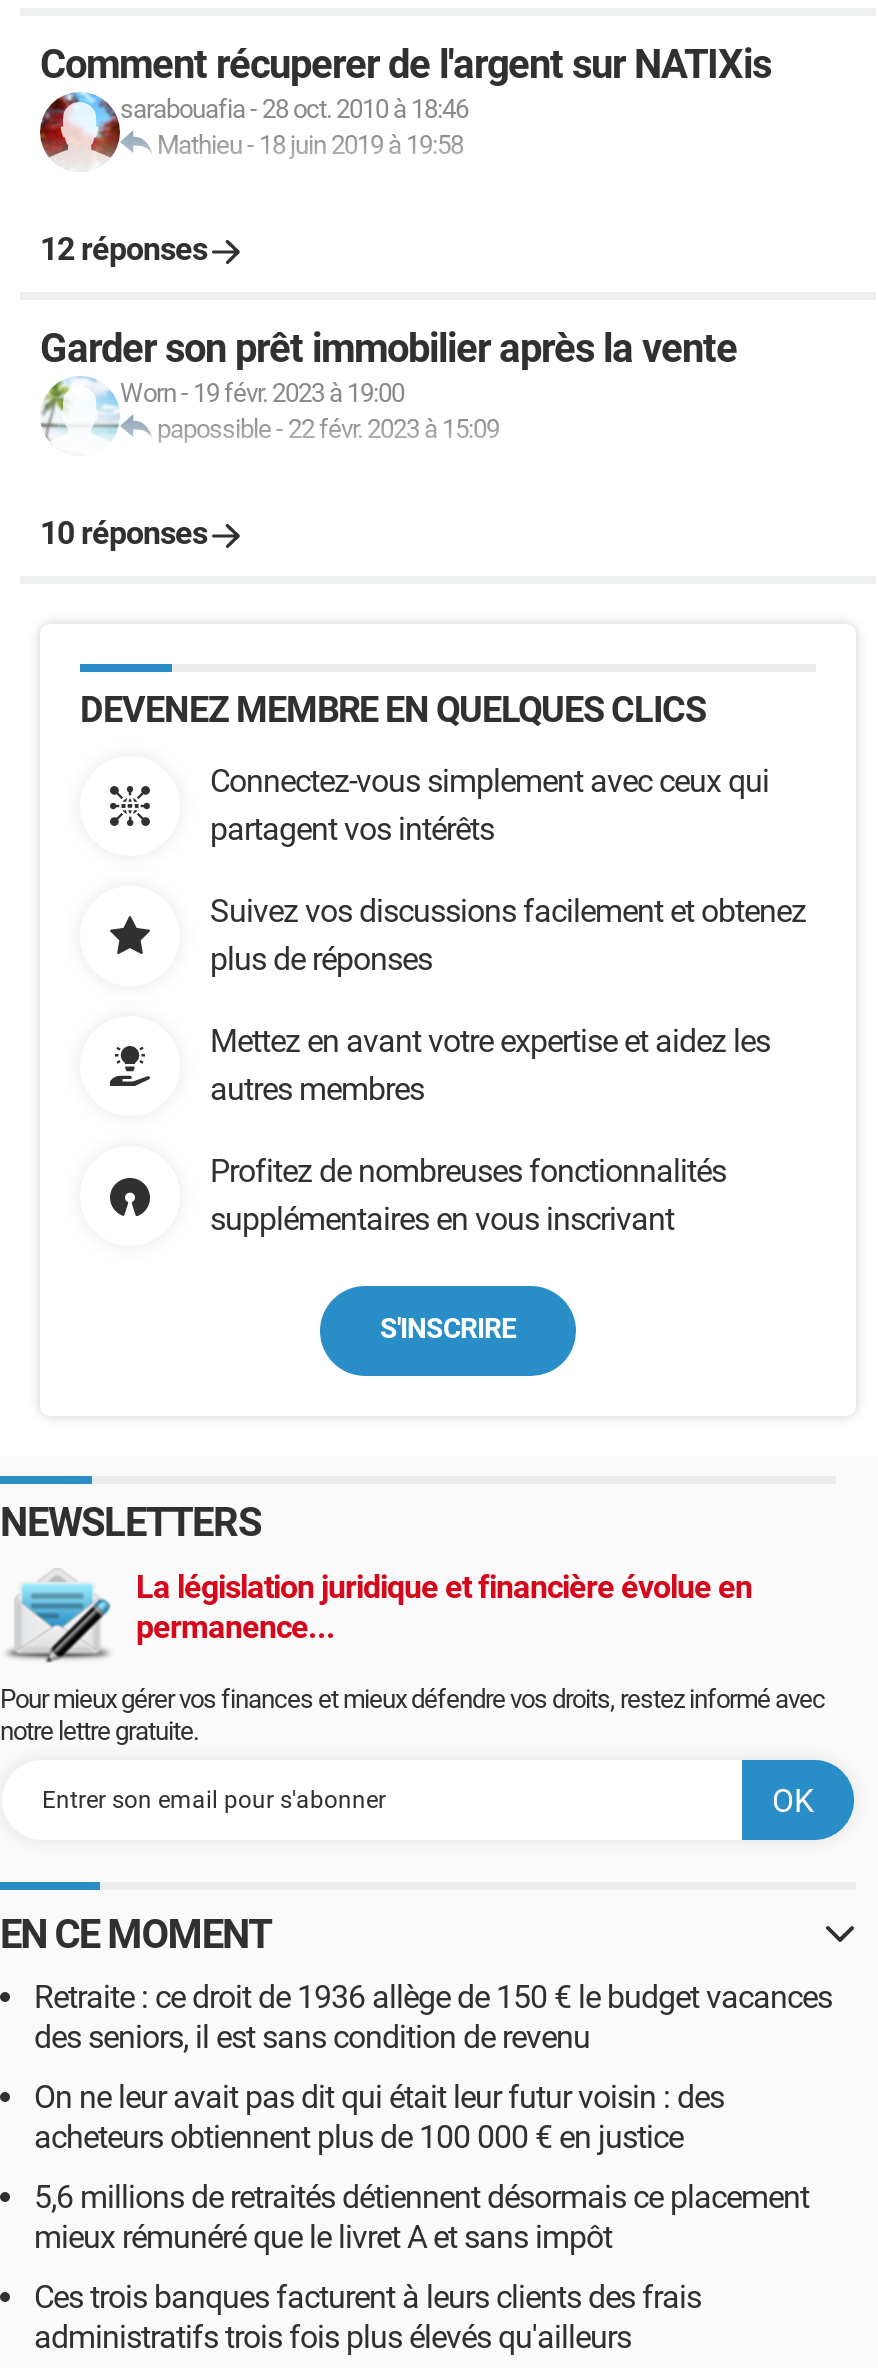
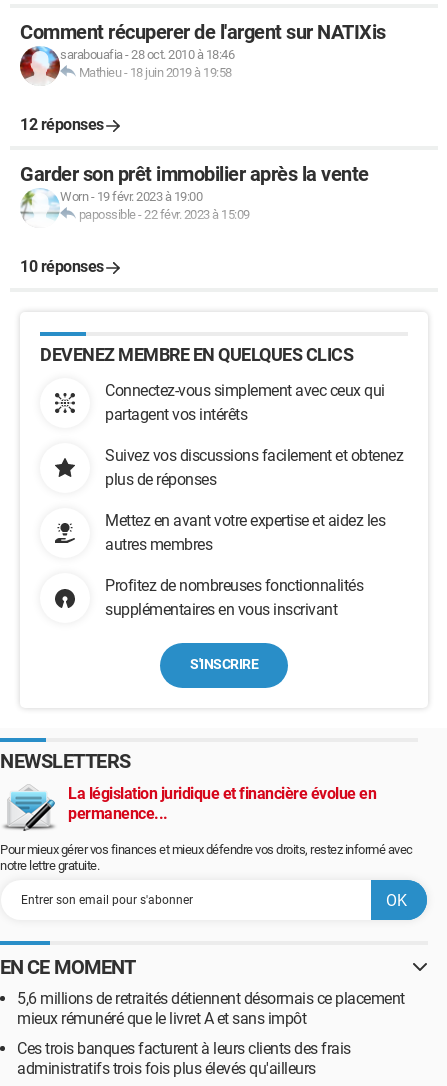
- Retraite : ce droit de 1936 allège de 150 € le budget vacances
- des seniors, il est sans condition de revenu
- On ne leur avait pas dit qui était leur futur voisin : des
- acheteurs obtiennent plus de 100 000 € en justice
